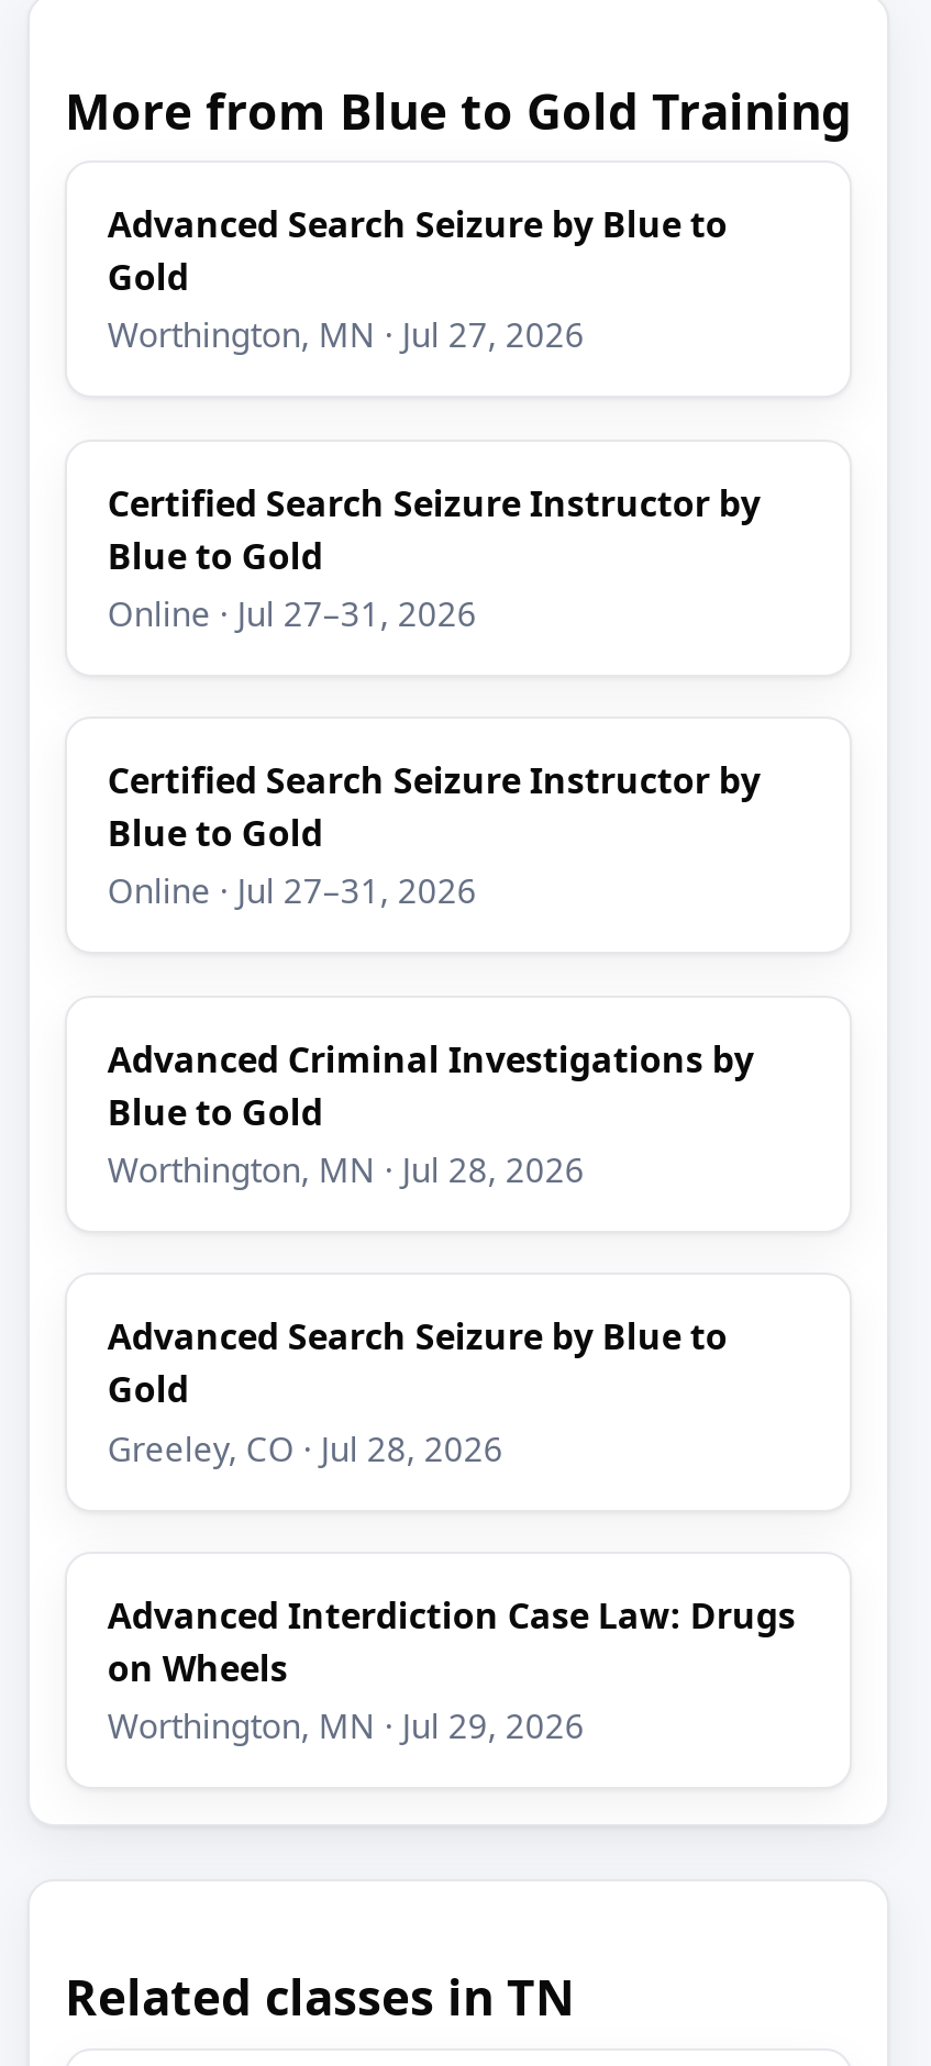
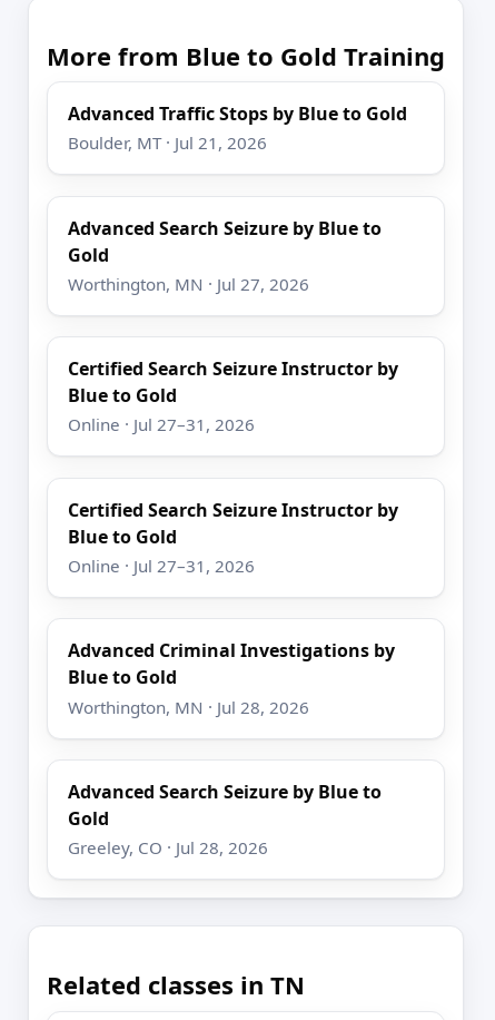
+ Advanced Traffic Stops by Blue to Gold
+ Boulder, MT · Jul 21, 2026

moved down: Advanced Search Seizure by Blue to | Gold | Worthington, MN · Jul 27, 2026 | ... | Gold | Greeley, CO · Jul 28, 2026

- Advanced Interdiction Case Law: Drugs
- on Wheels
- Worthington, MN · Jul 29, 2026
